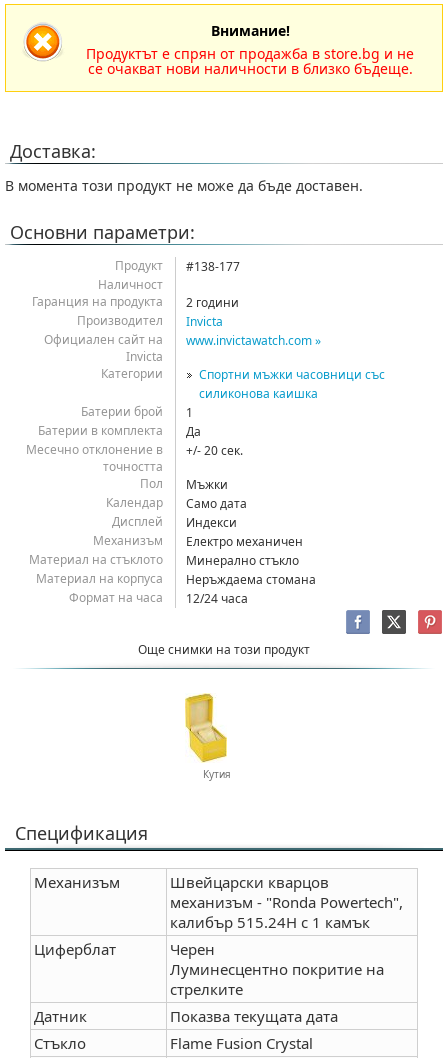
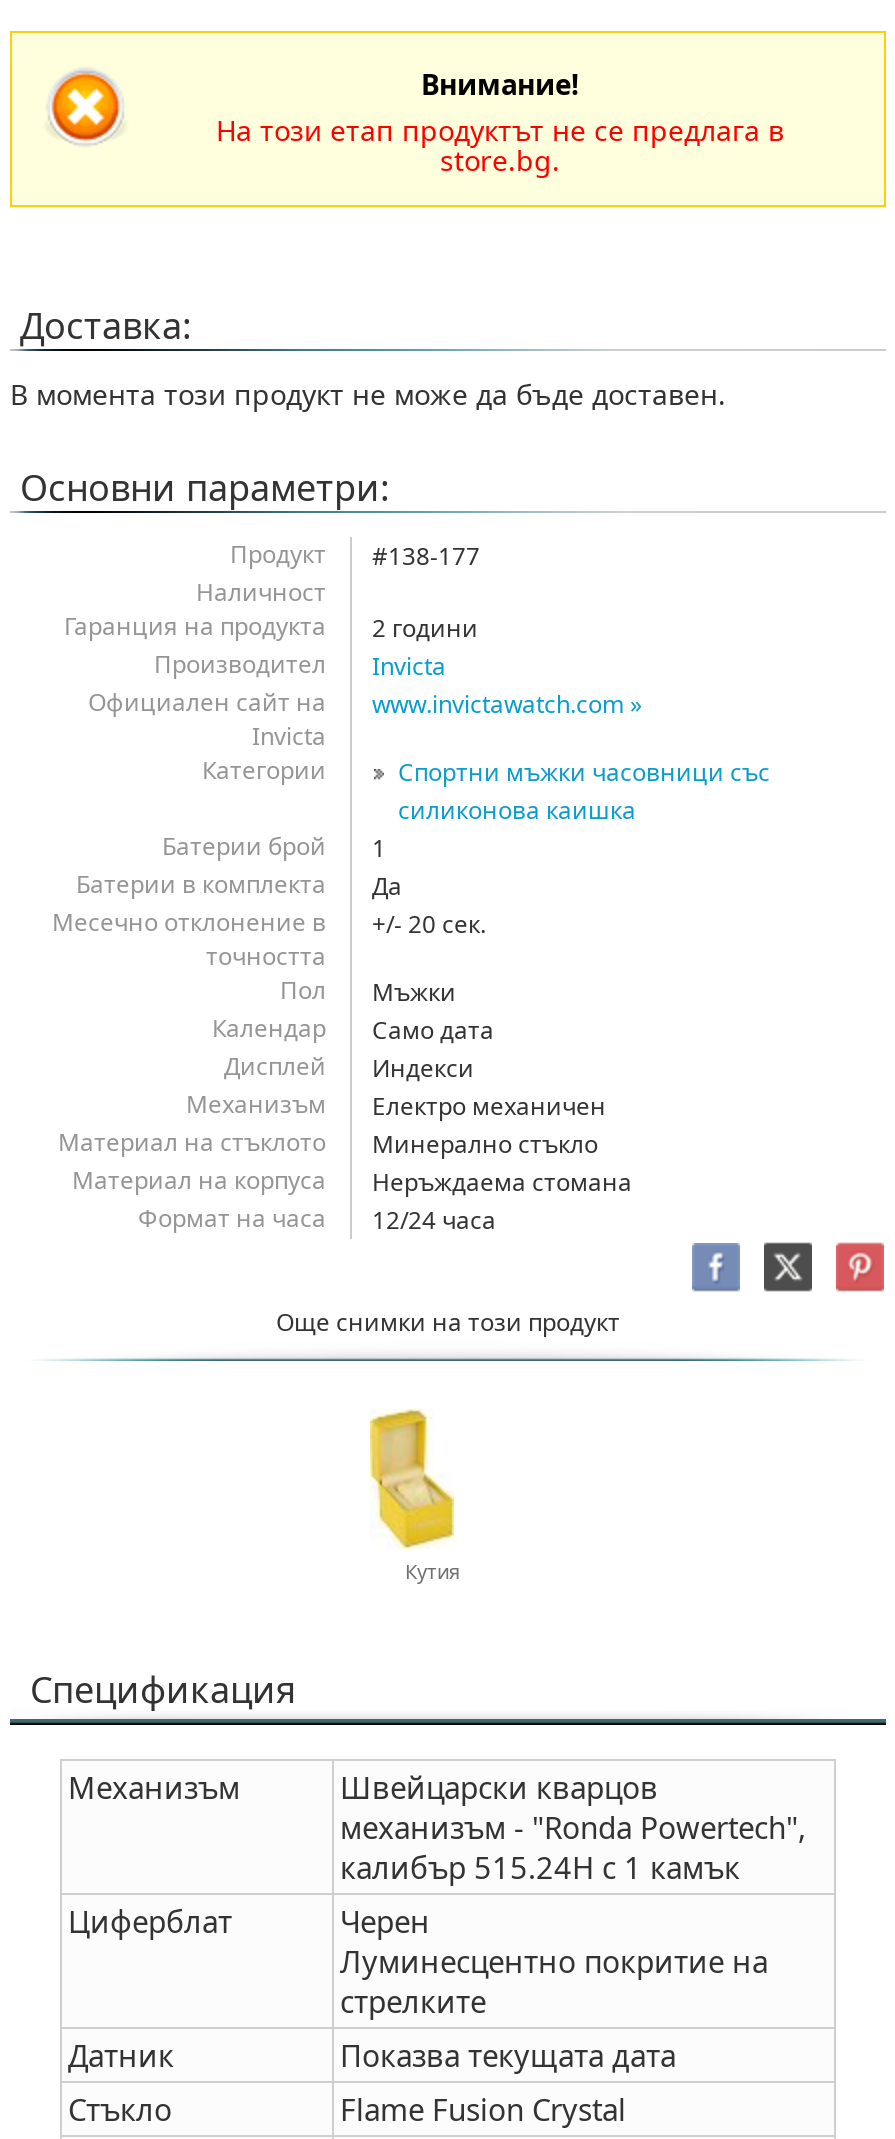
- Продуктът е спрян от продажба в store.bg и не
- се очакват нови наличности в близко бъдеще.
+ На този етап продуктът не се предлага в
+ store.bg.
